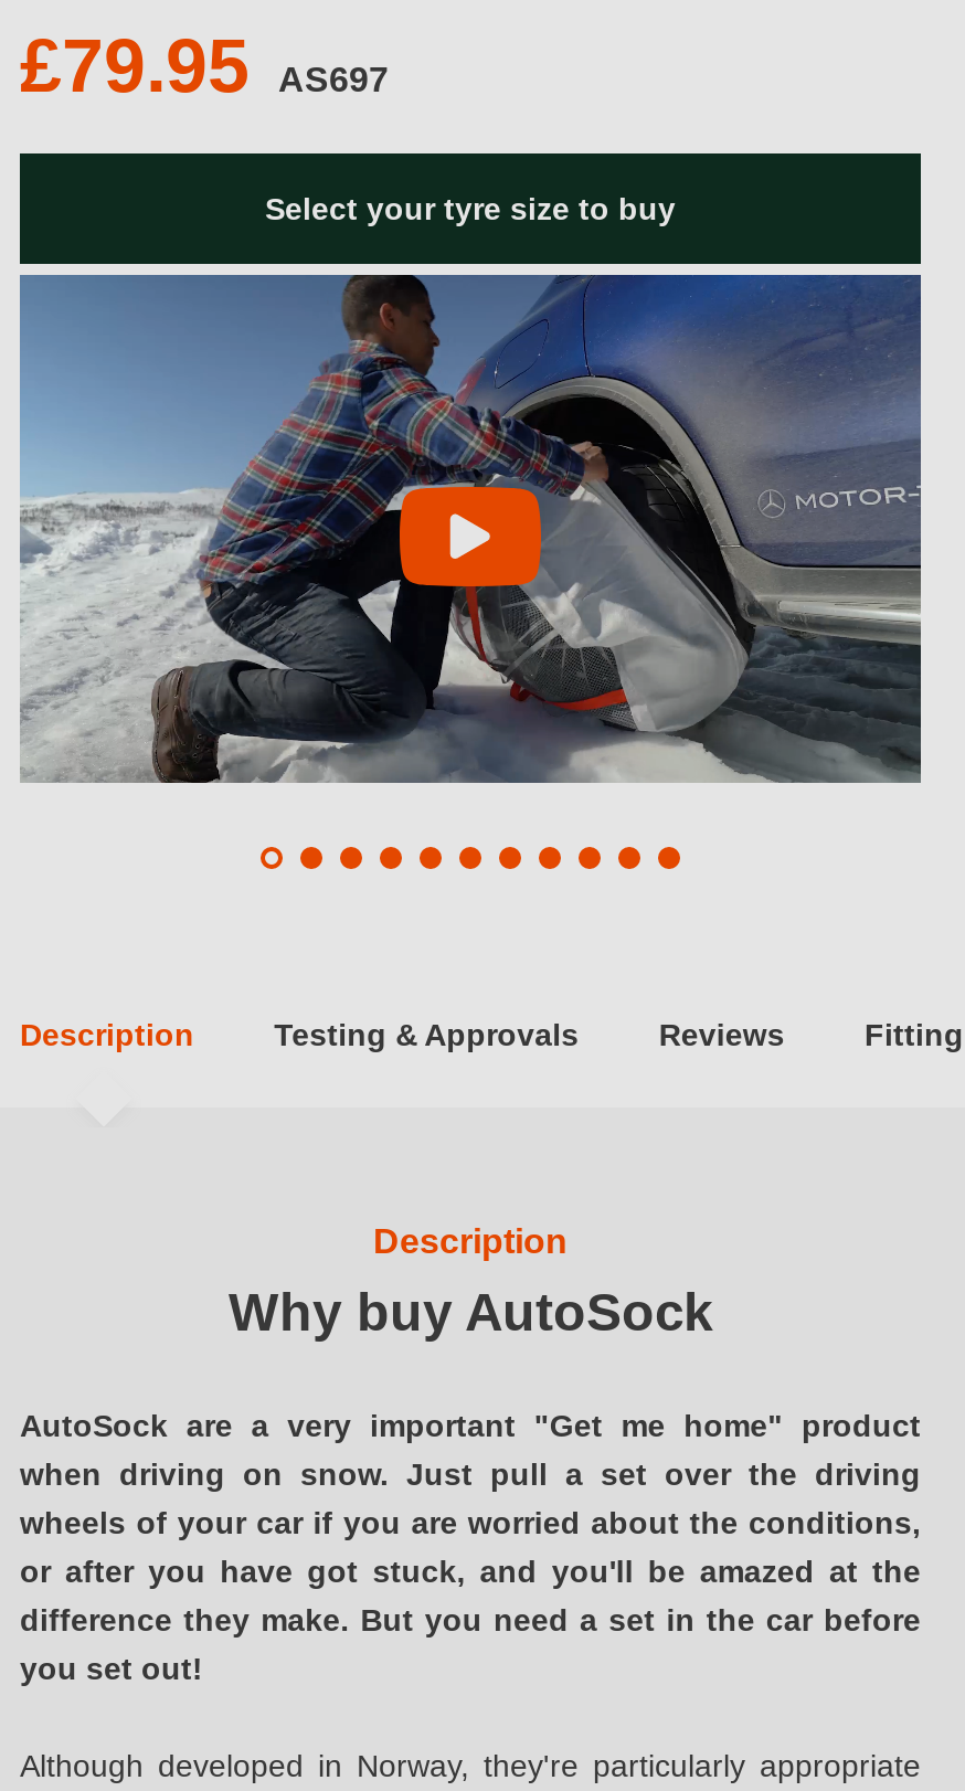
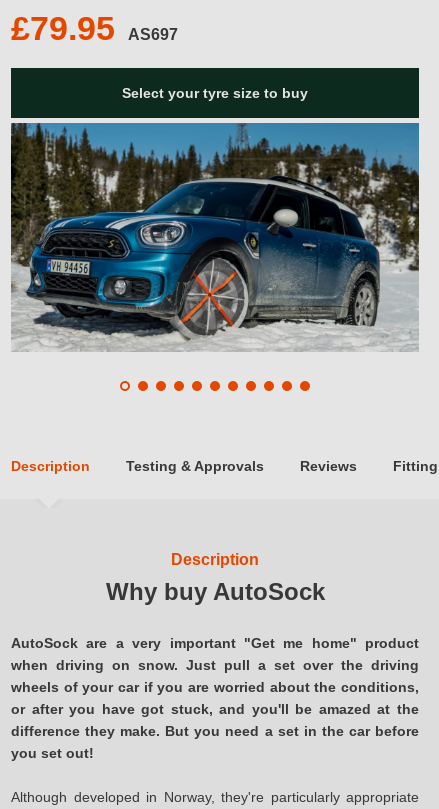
- [image]
+ [image]
